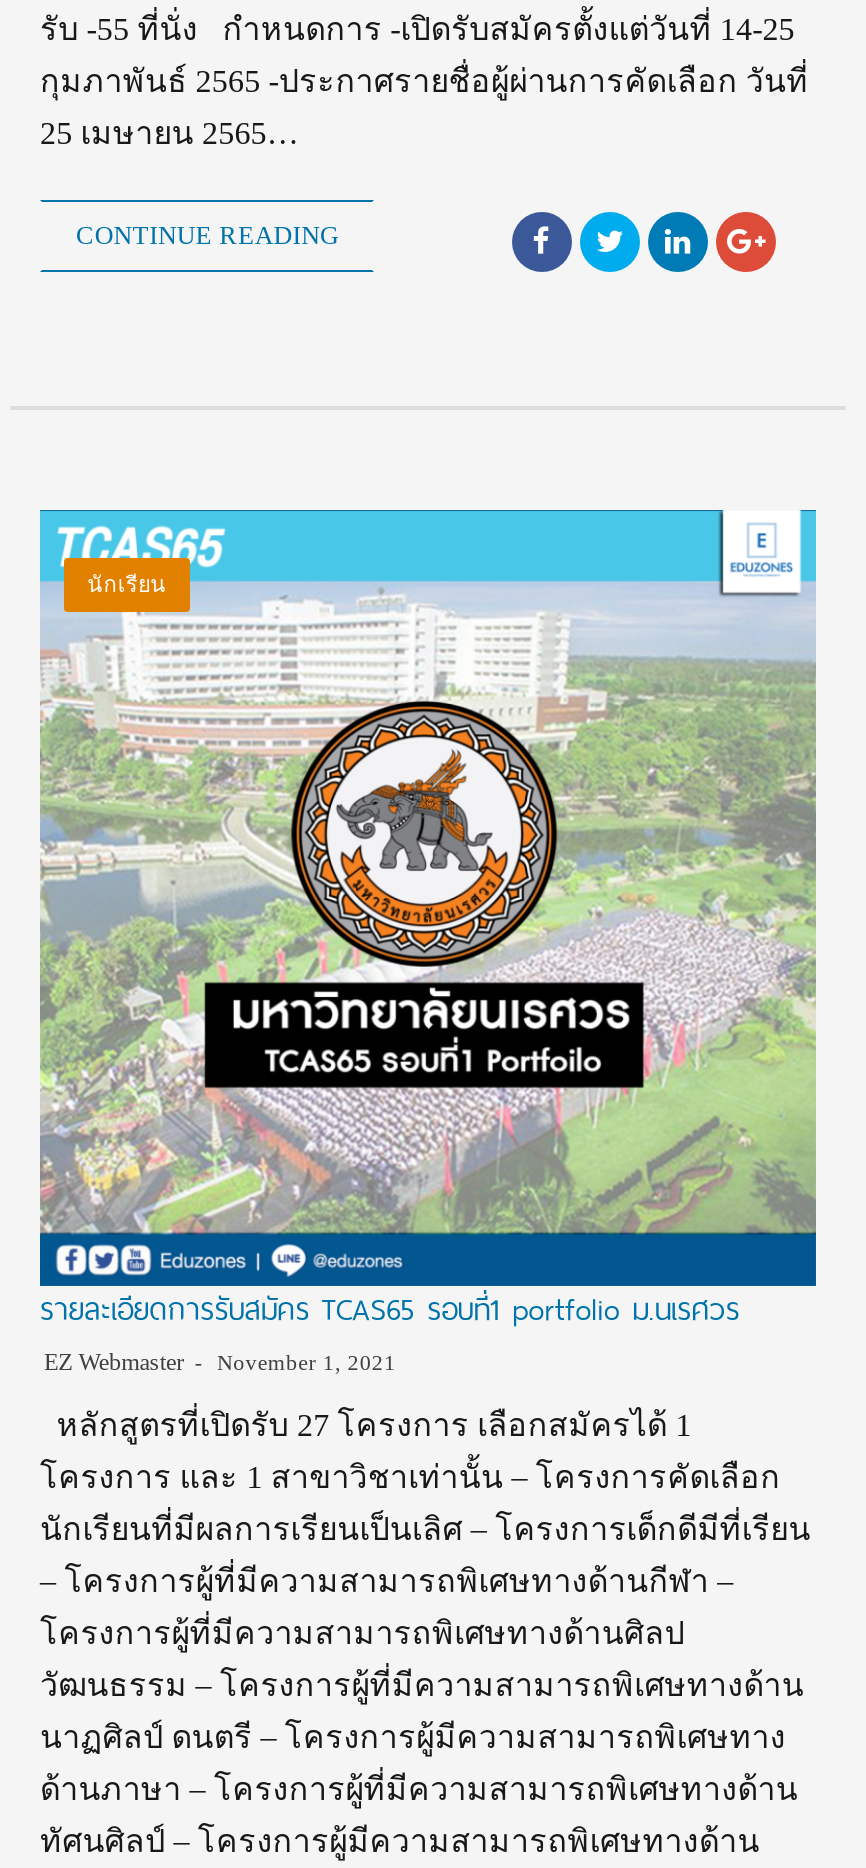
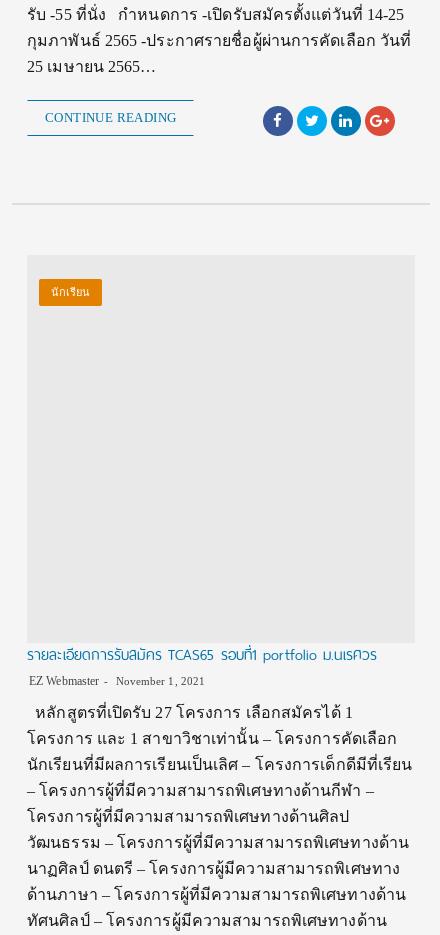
- [image]
